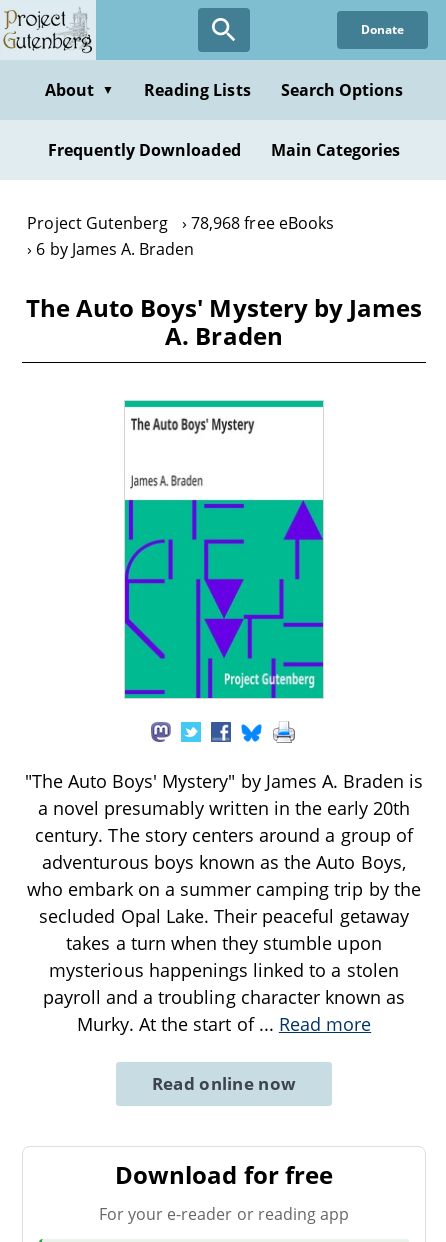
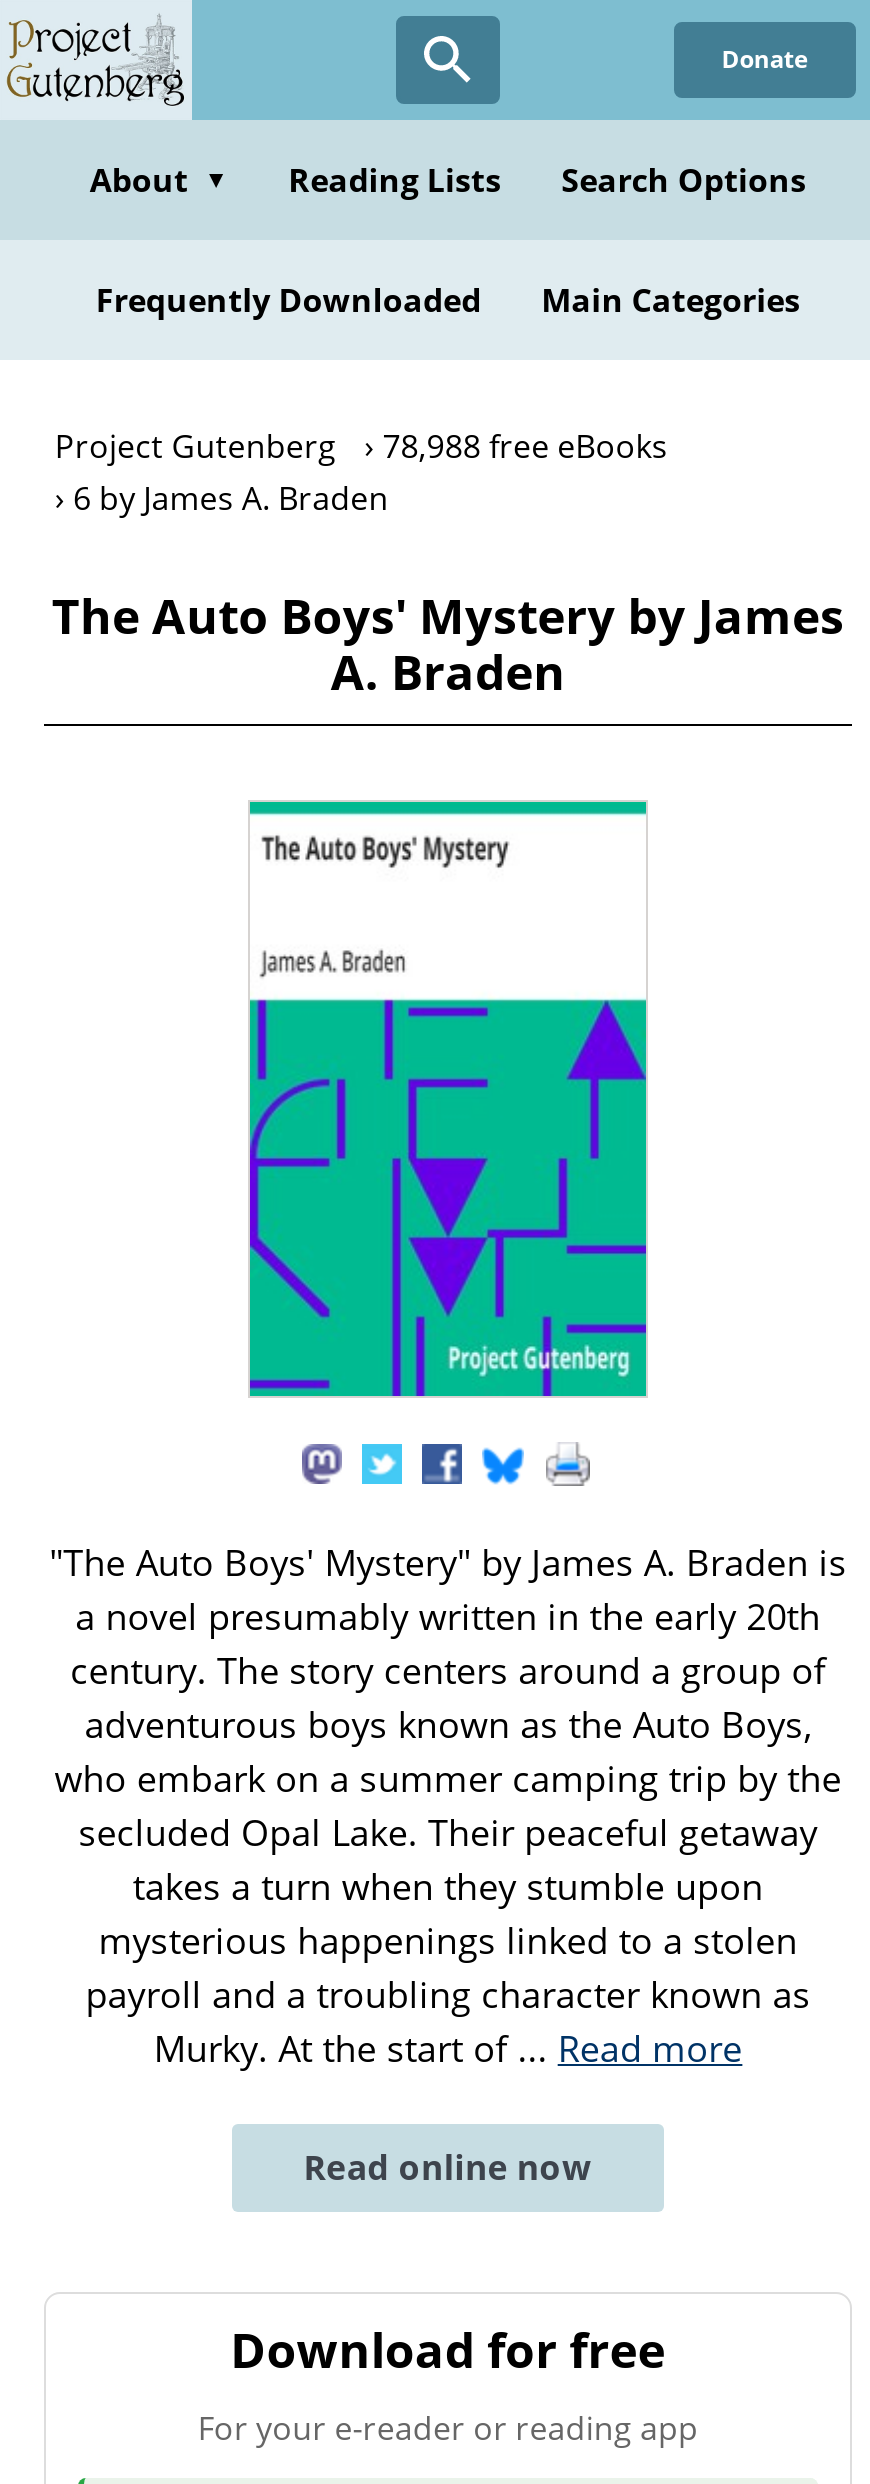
- Project Gutenberg 78,968 free eBooks
+ Project Gutenberg 78,988 free eBooks
